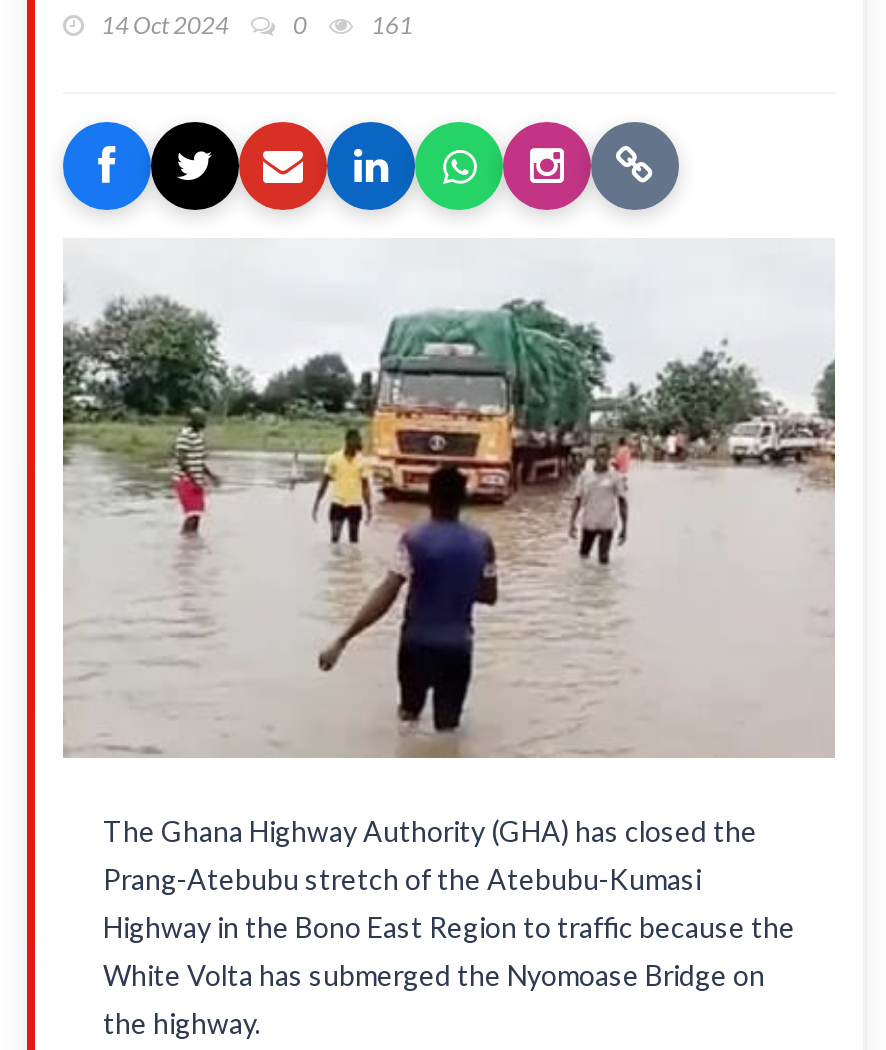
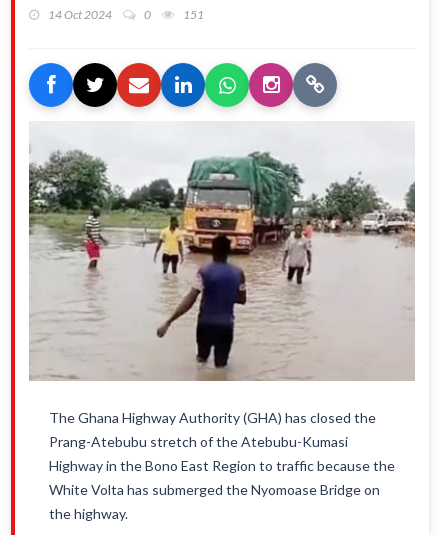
- 161
+ 151
